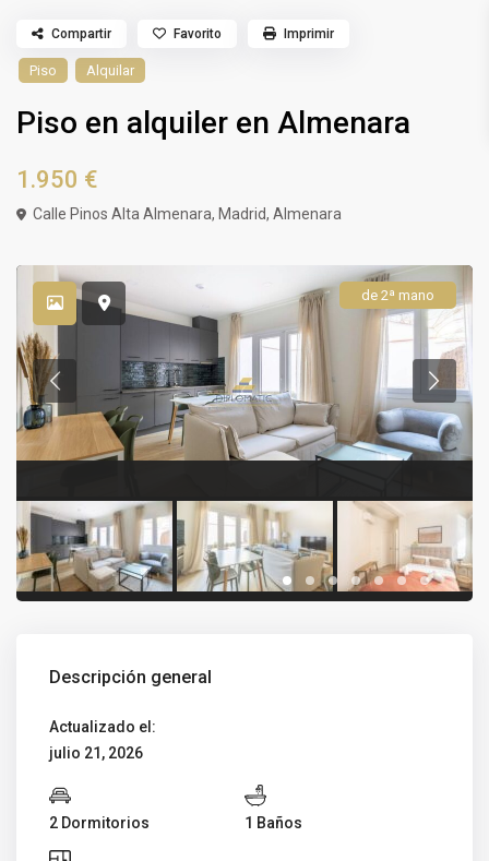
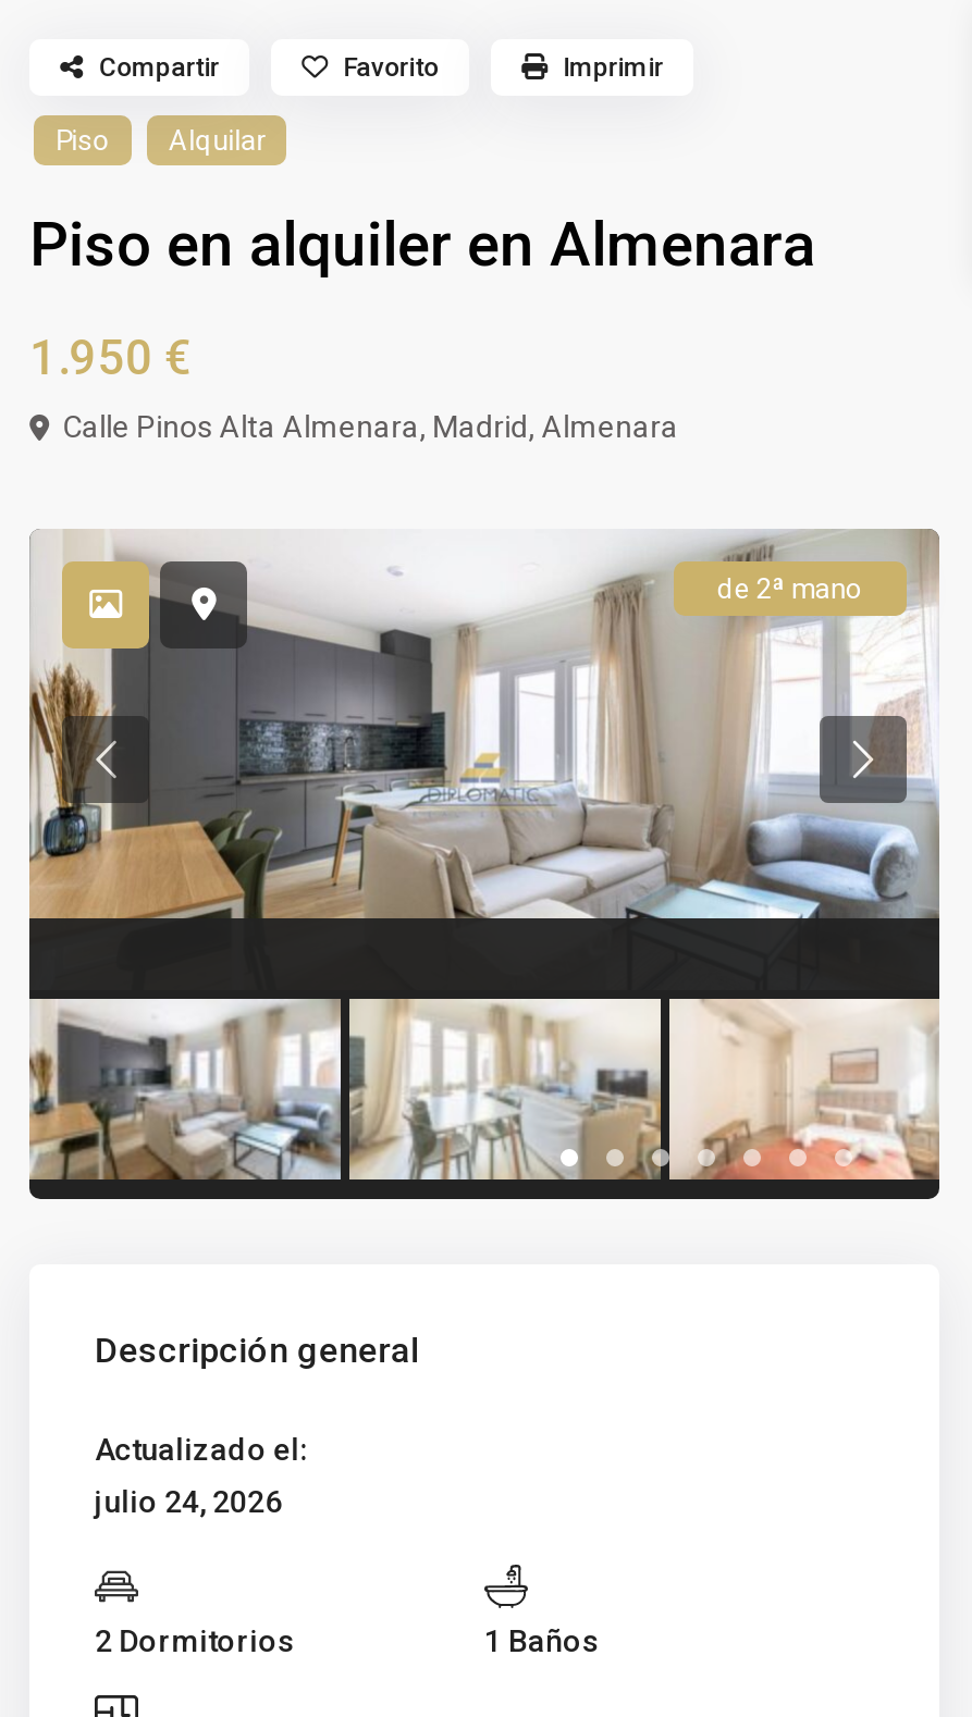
- julio 21, 2026
+ julio 24, 2026
